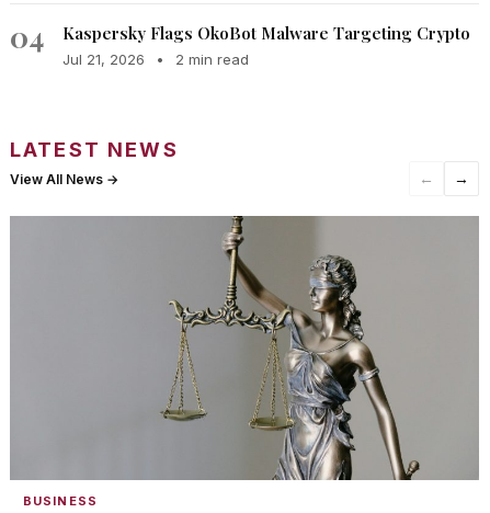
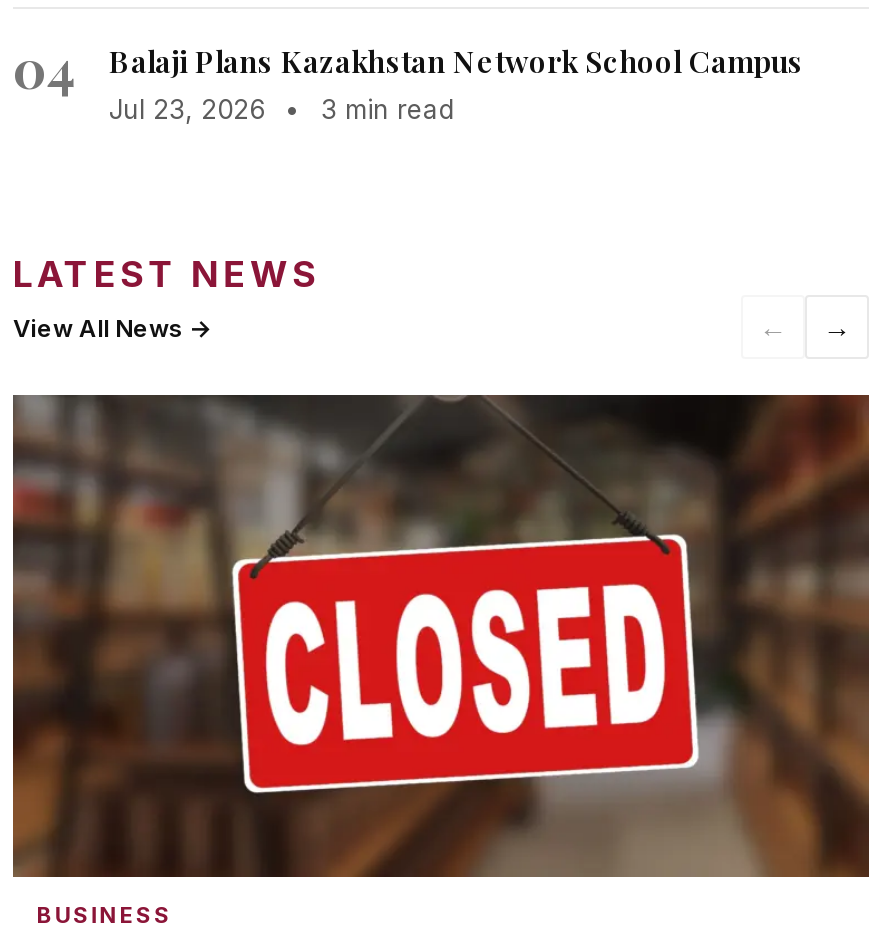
- Kaspersky Flags OkoBot Malware Targeting Crypto
- Jul 21, 2026 • 2 min read
+ Balaji Plans Kazakhstan Network School Campus
+ Jul 23, 2026 • 3 min read

- [image]
+ [image]
